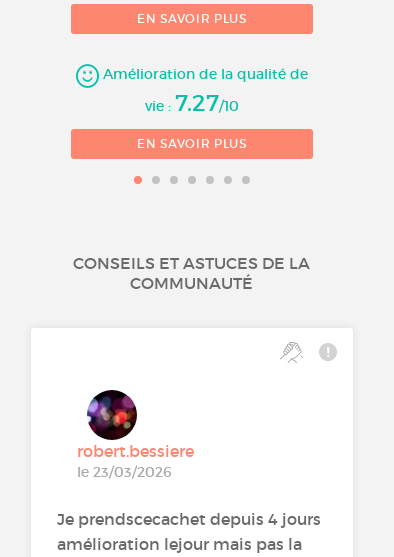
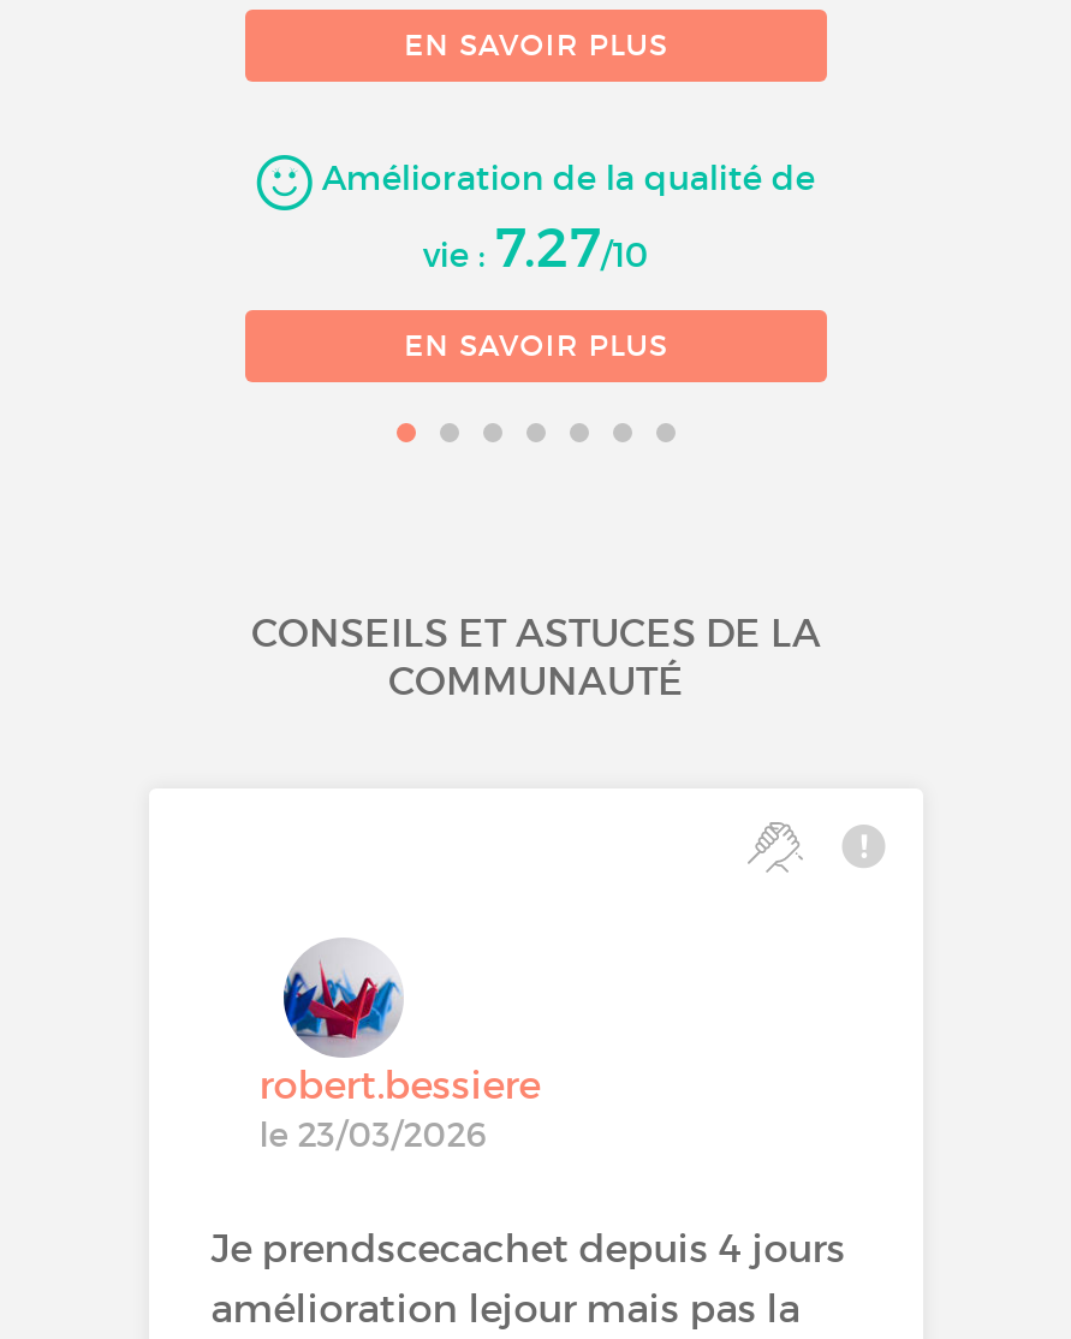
- [image]
+ [image]
